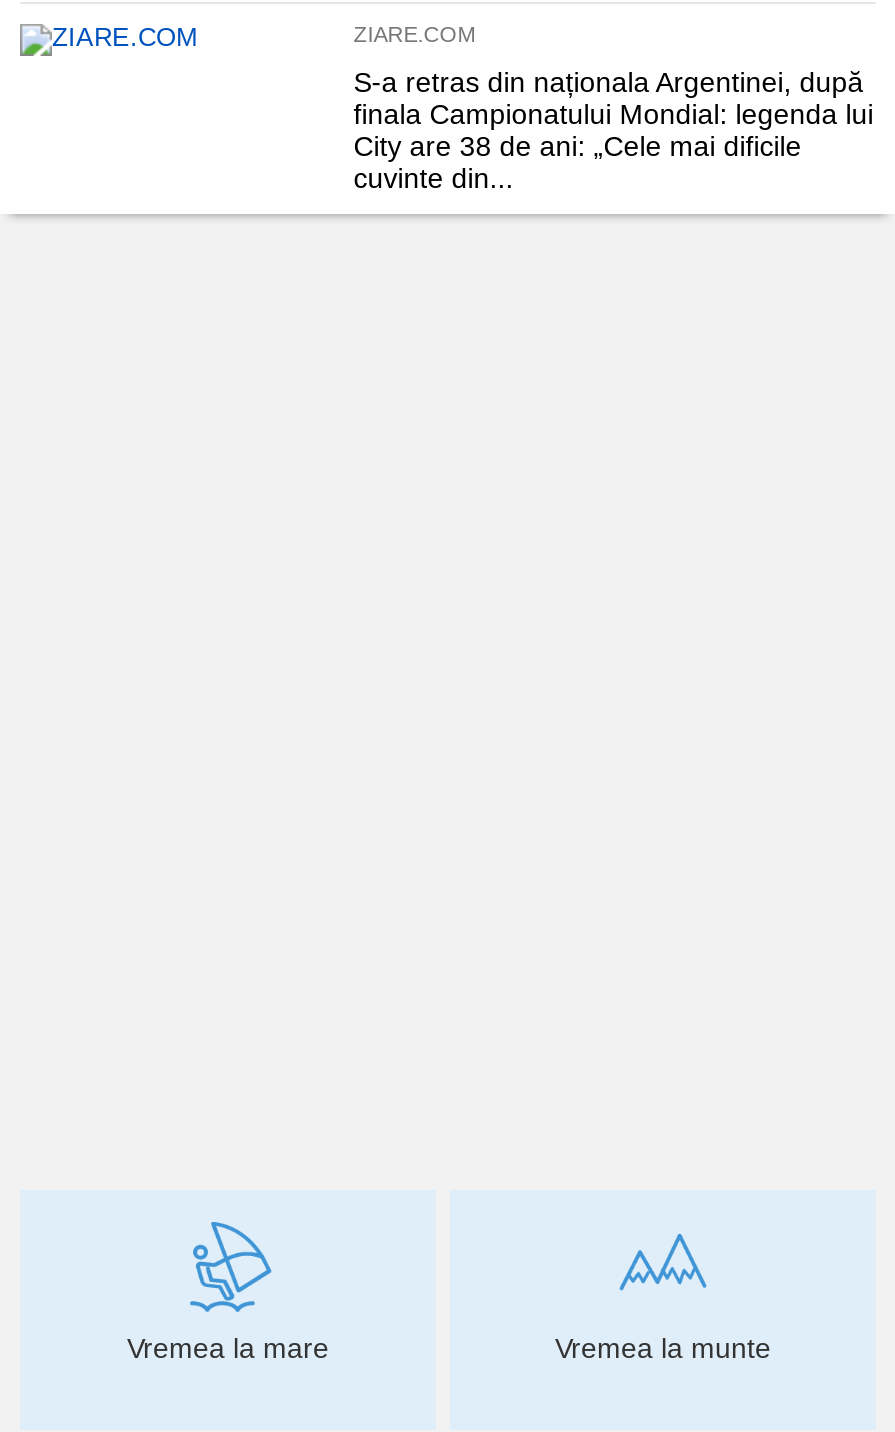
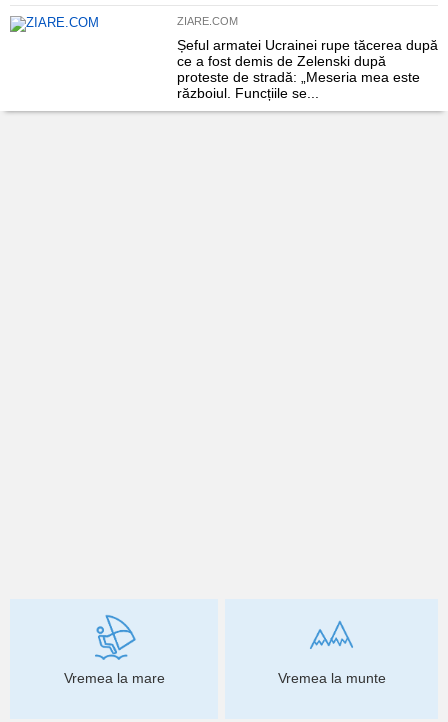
- S-a retras din naționala Argentinei, după
- finala Campionatului Mondial: legenda lui
- City are 38 de ani: „Cele mai dificile
- cuvinte din...
+ Șeful armatei Ucrainei rupe tăcerea după
+ ce a fost demis de Zelenski după
+ proteste de stradă: „Meseria mea este
+ războiul. Funcțiile se...
